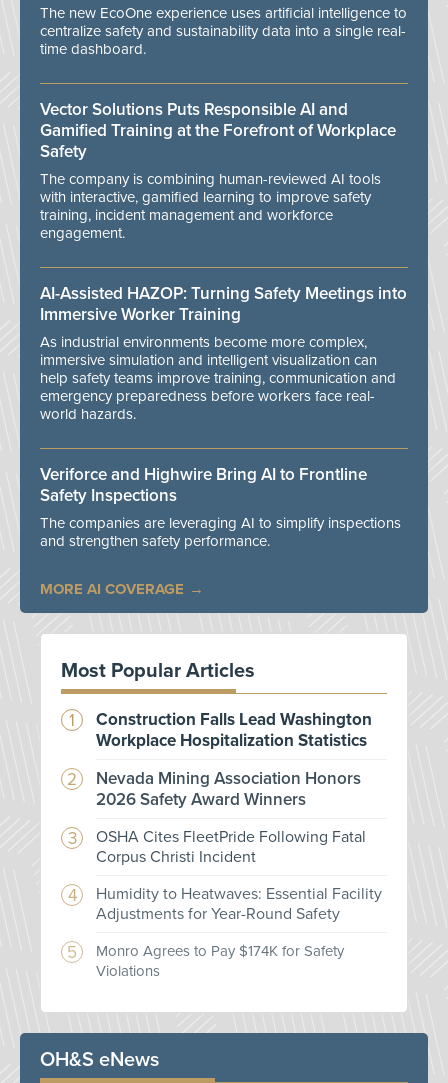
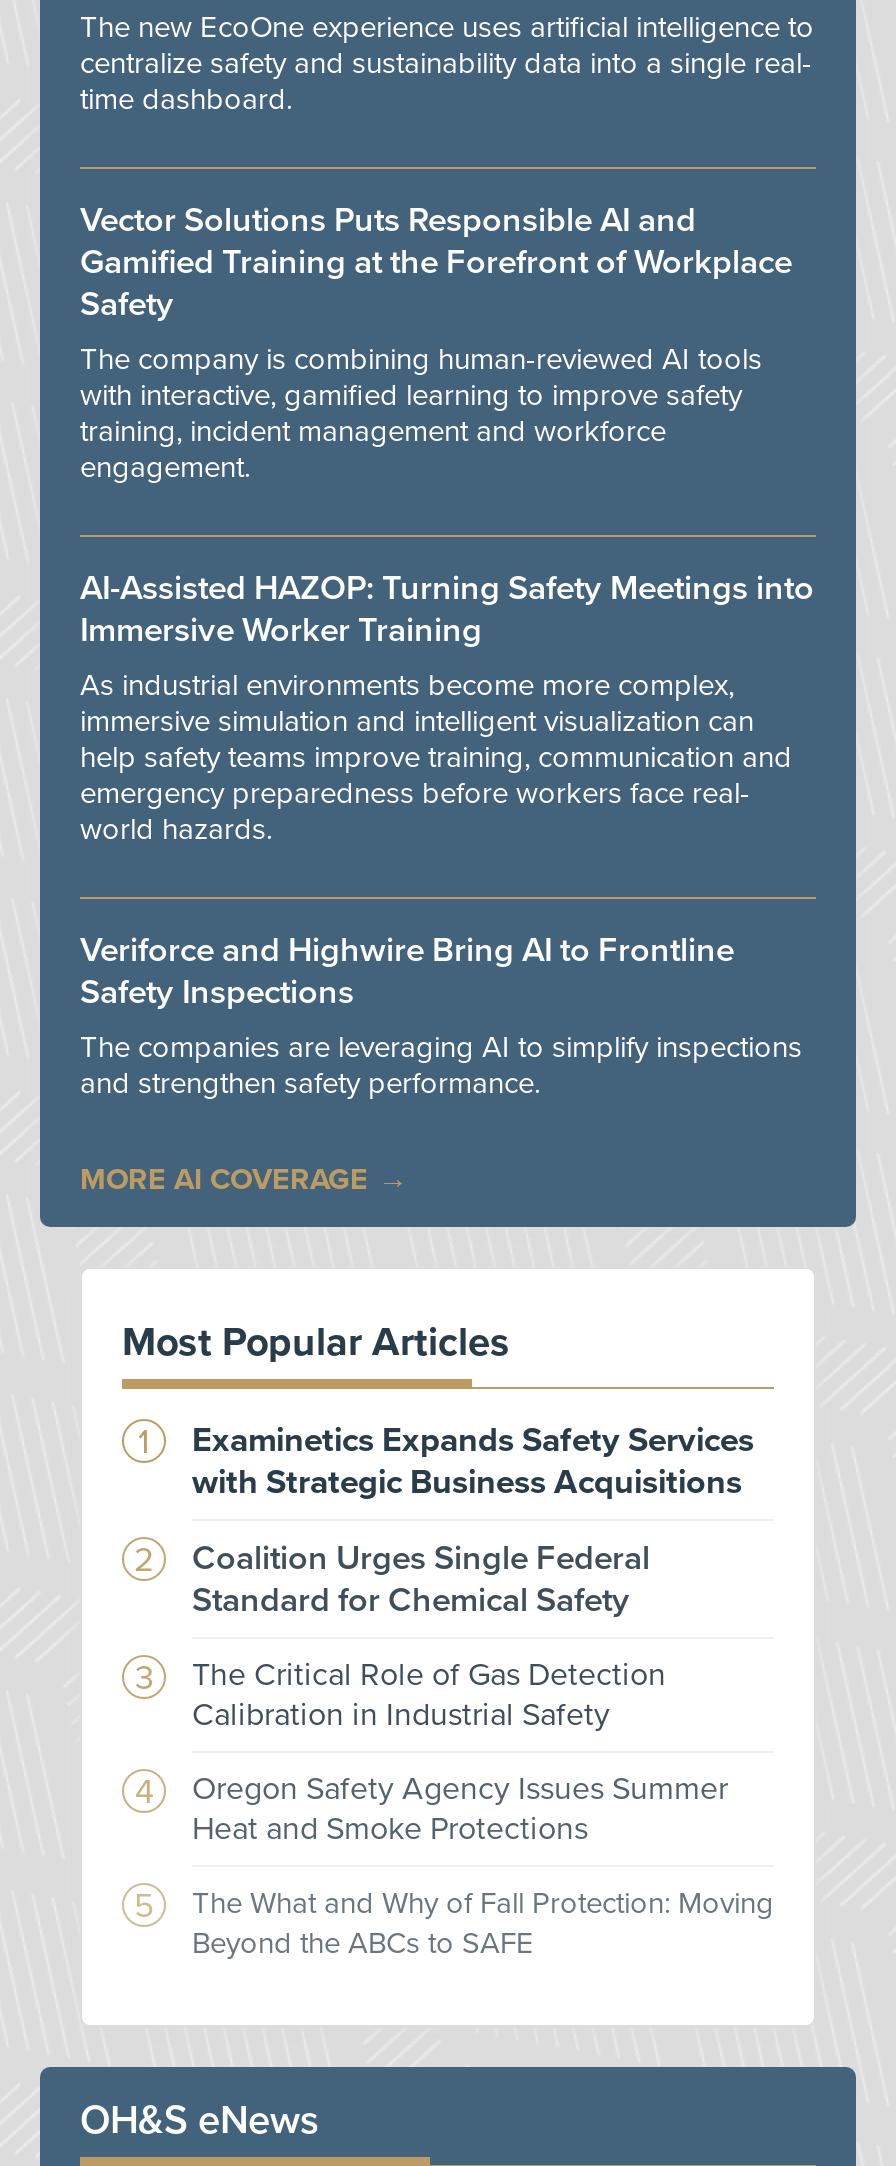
- Construction Falls Lead Washington
- Workplace Hospitalization Statistics
+ Examinetics Expands Safety Services
+ with Strategic Business Acquisitions

- Nevada Mining Association Honors
- 2026 Safety Award Winners
+ Coalition Urges Single Federal
+ Standard for Chemical Safety

- OSHA Cites FleetPride Following Fatal
- Corpus Christi Incident
+ The Critical Role of Gas Detection
+ Calibration in Industrial Safety

- Humidity to Heatwaves: Essential Facility
- Adjustments for Year-Round Safety
+ Oregon Safety Agency Issues Summer
+ Heat and Smoke Protections

- Monro Agrees to Pay $174K for Safety
- Violations
+ The What and Why of Fall Protection: Moving
+ Beyond the ABCs to SAFE
